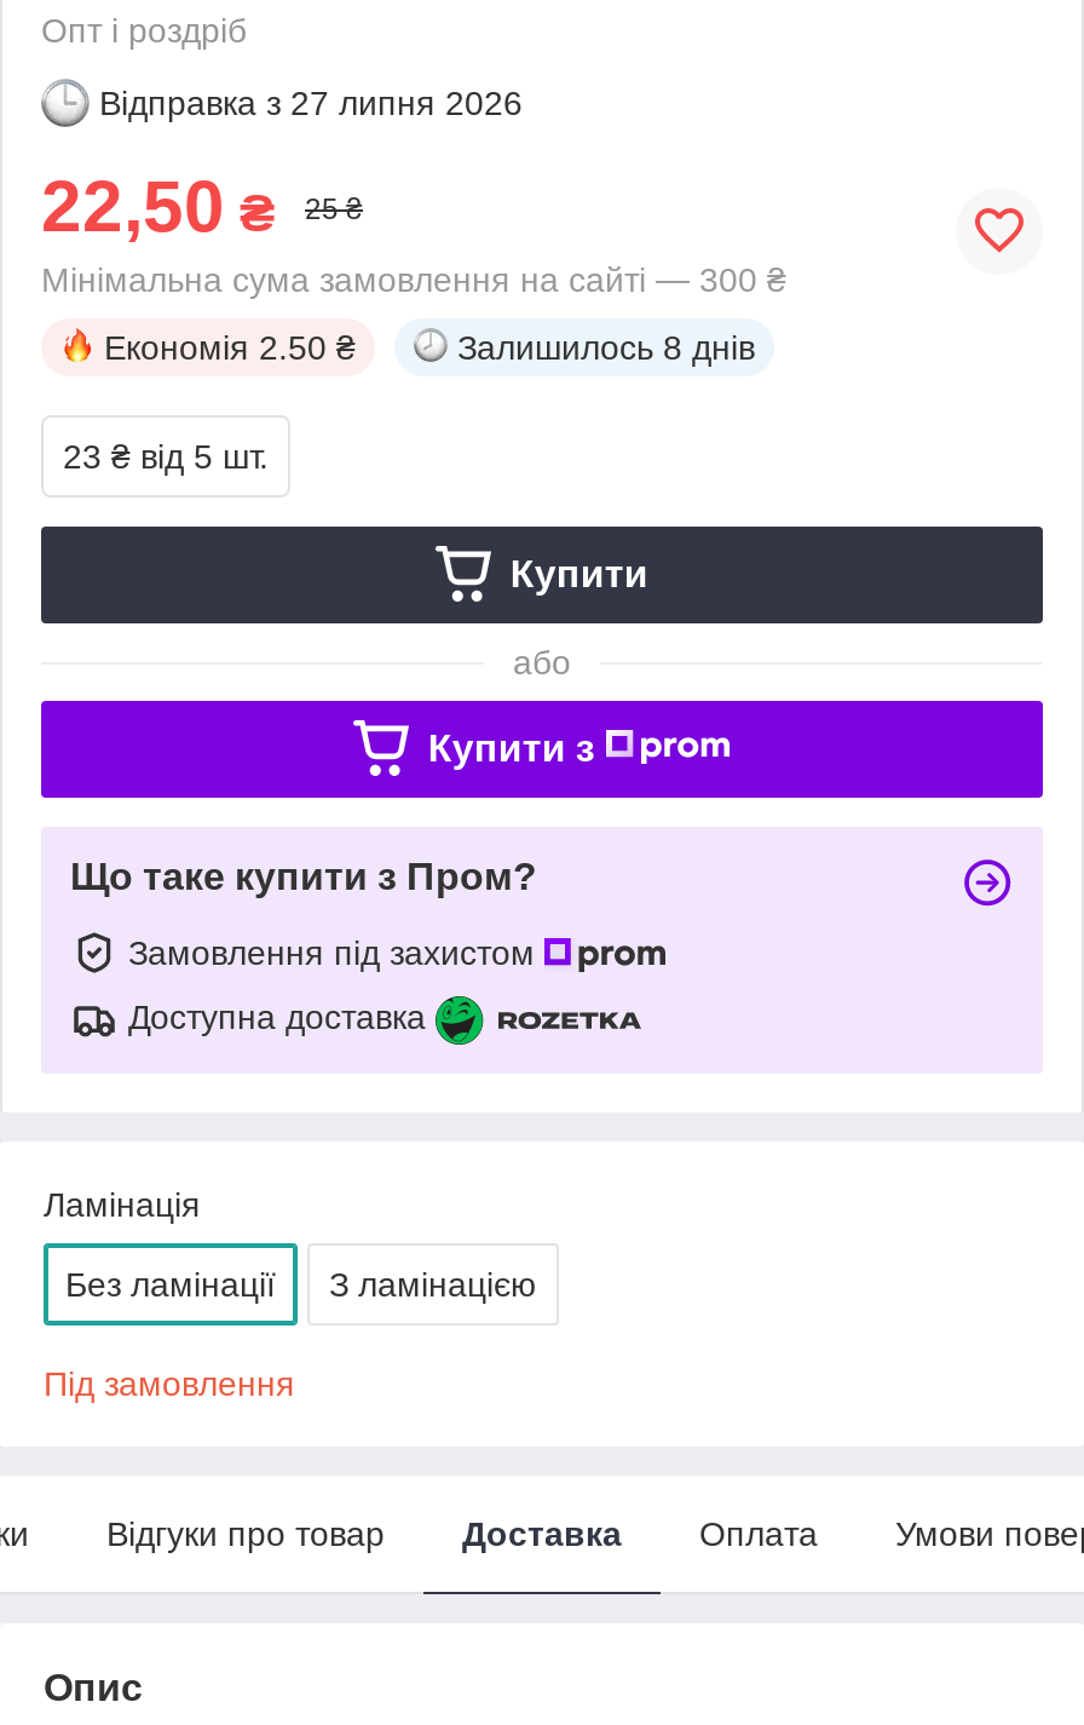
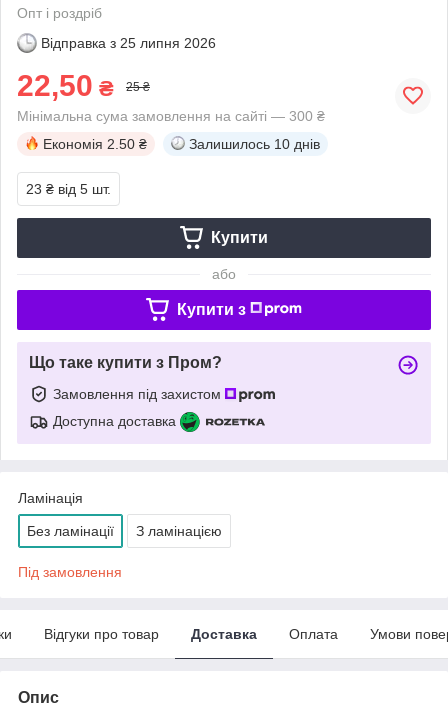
- Відправка з 27 липня 2026
+ Відправка з 25 липня 2026

- Залишилось 8 днів
+ Залишилось 10 днів
